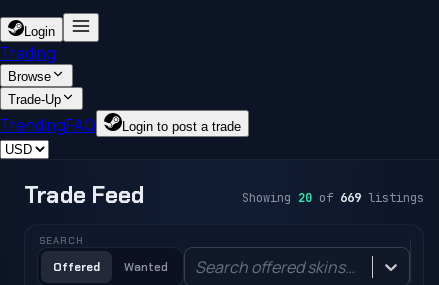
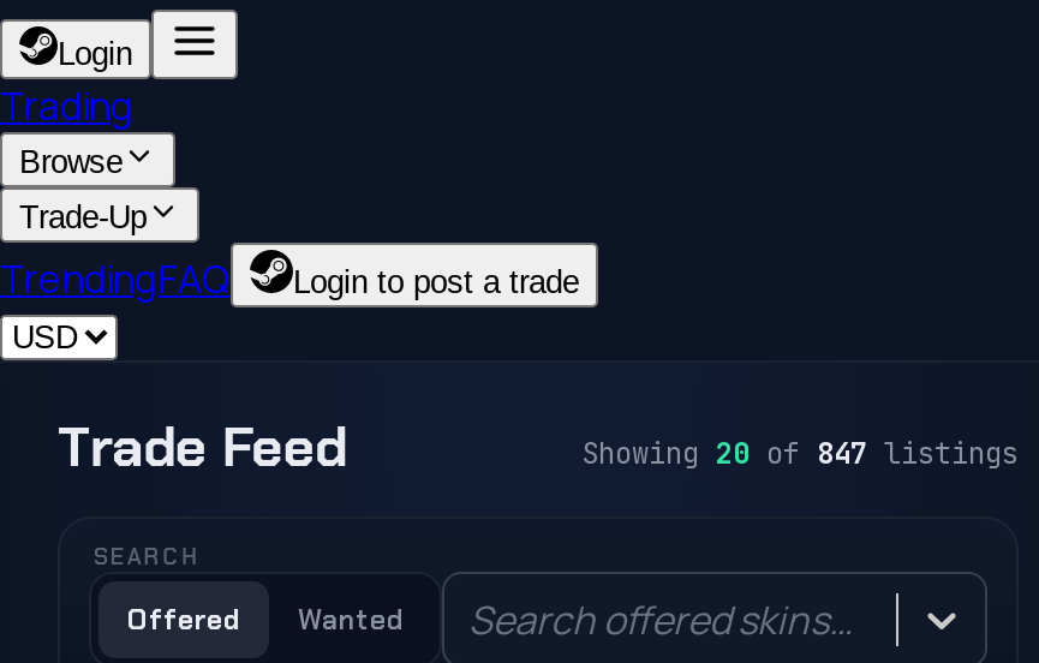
- Showing 20 of 669 listings
+ Showing 20 of 847 listings
